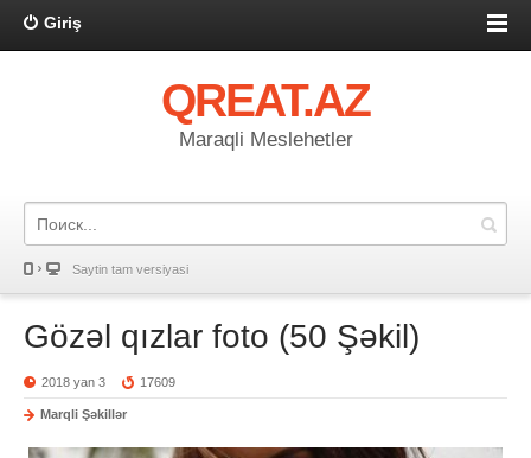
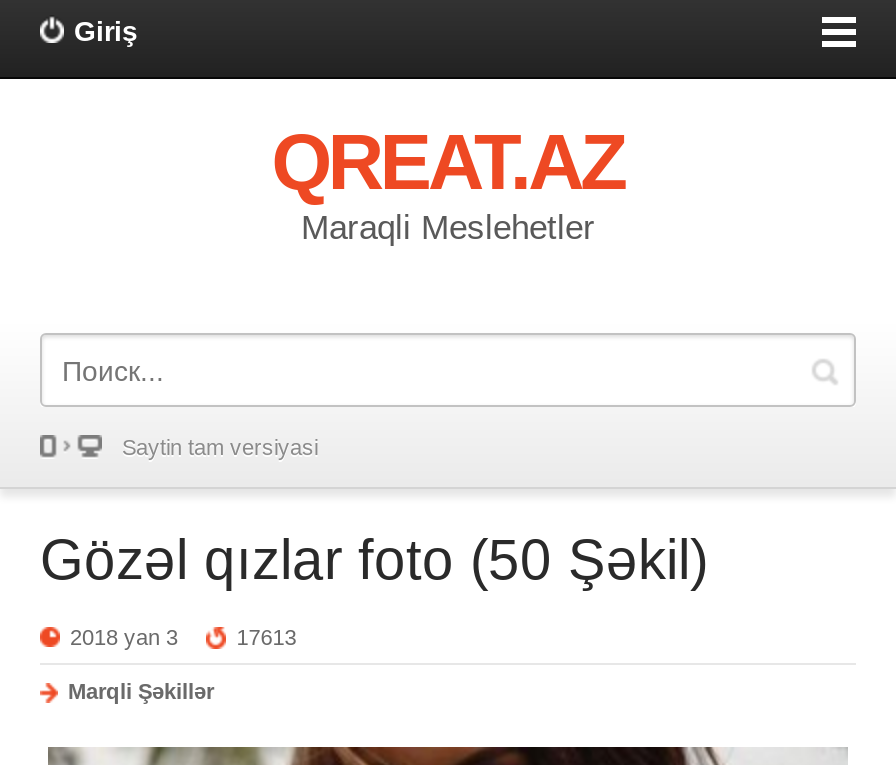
- 17609
+ 17613
